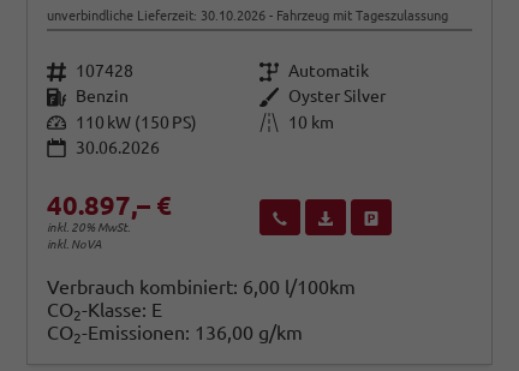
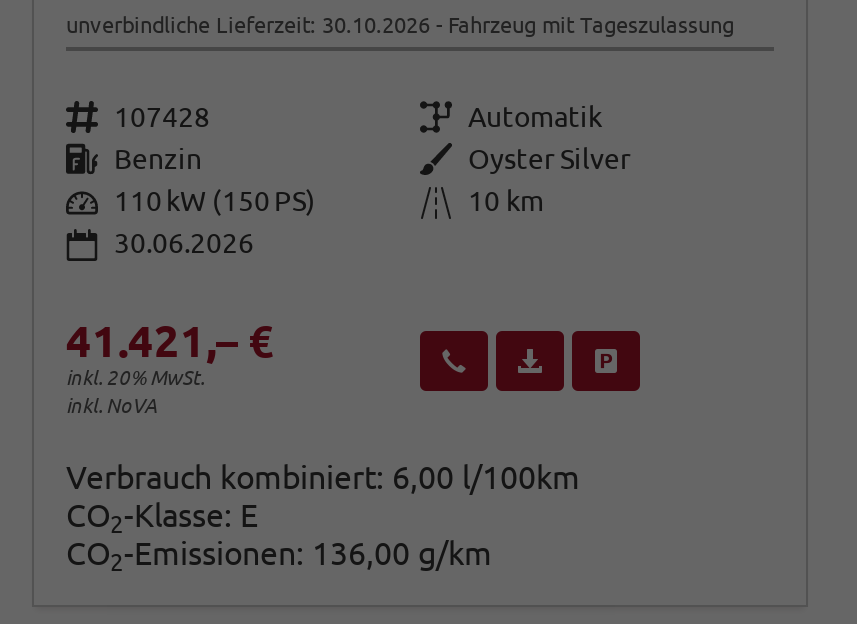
- 40.897,– €
+ 41.421,– €
